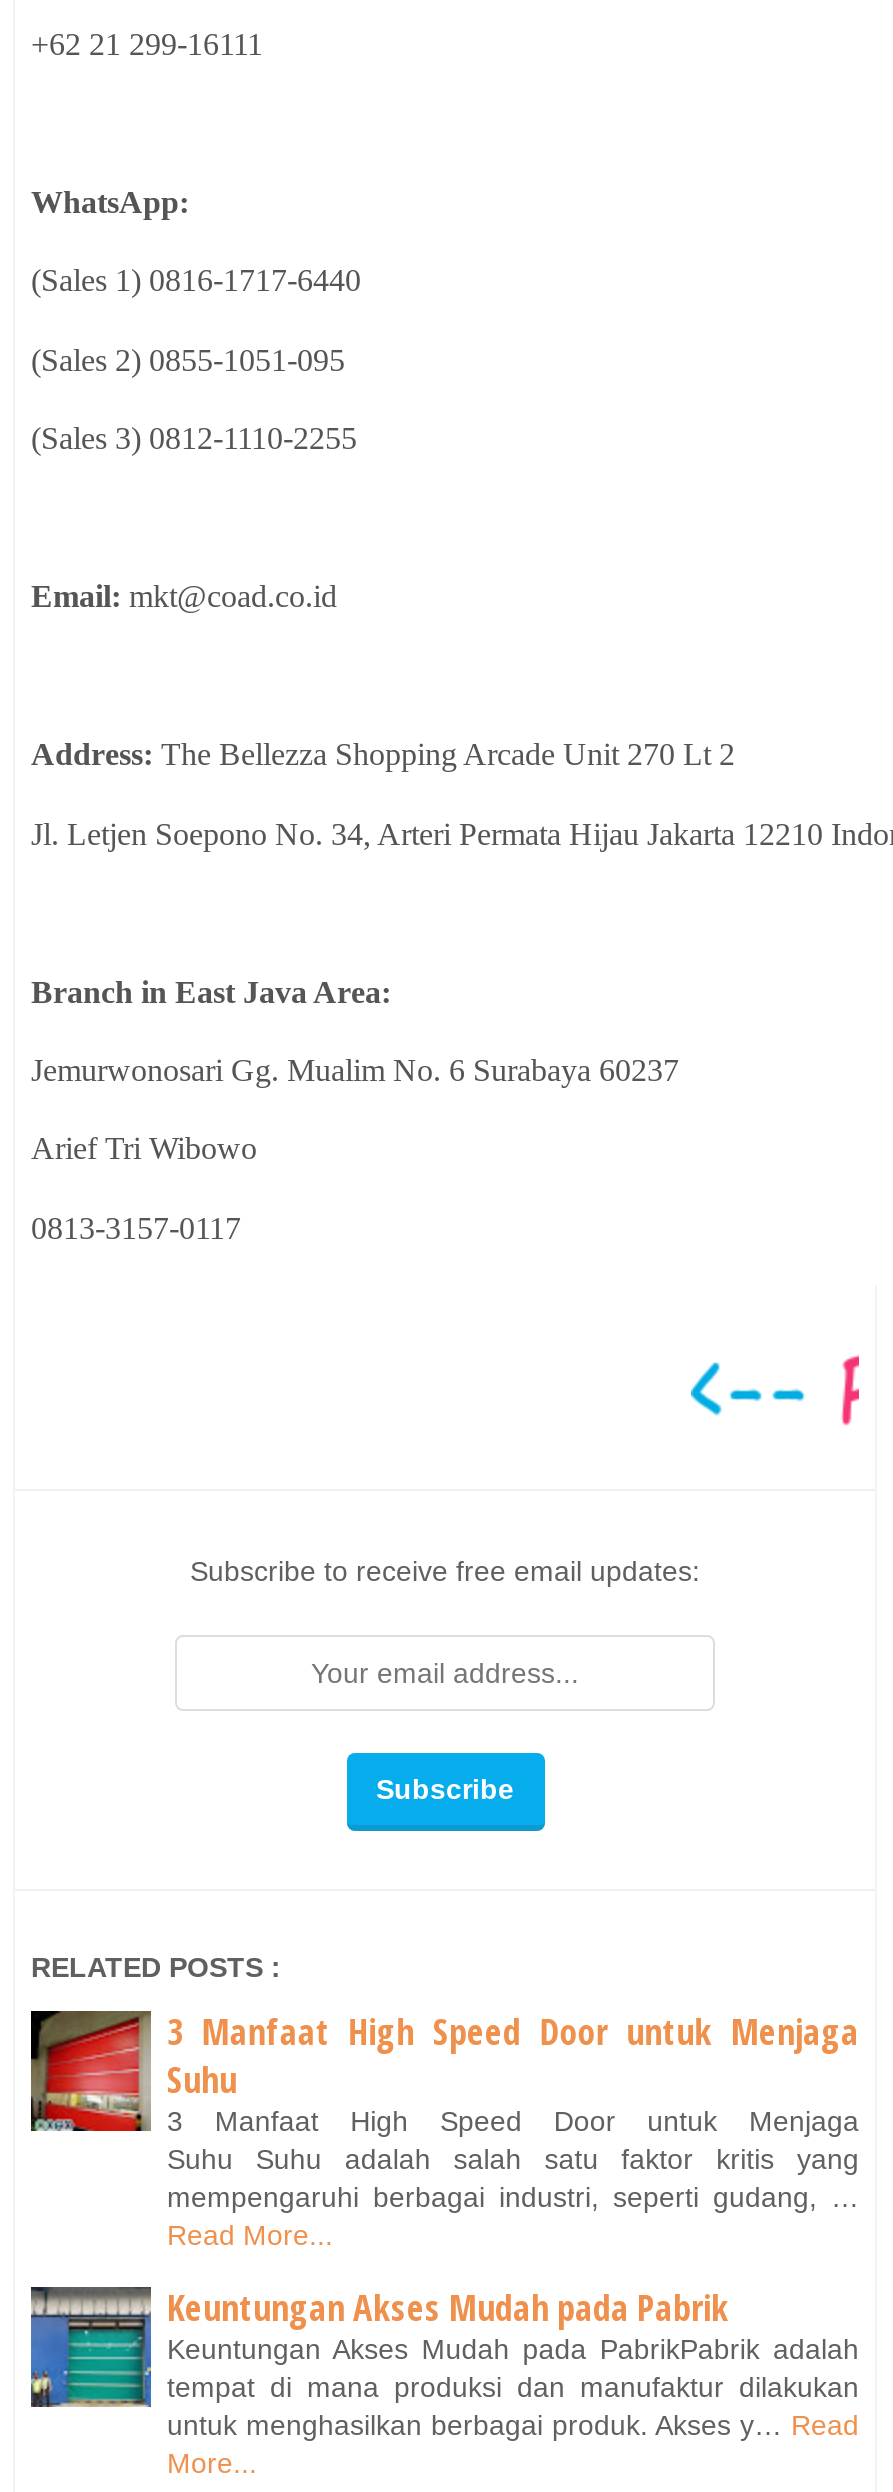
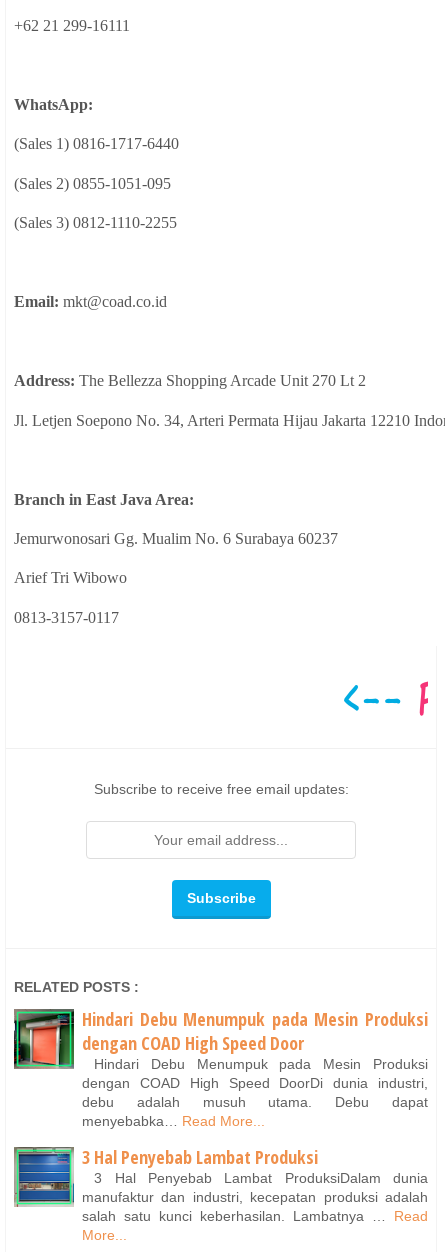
- [image]
- 3 Manfaat High Speed Door untuk Menjaga
- Suhu
- 3 Manfaat High Speed Door untuk Menjaga
- Suhu Suhu adalah salah satu faktor kritis yang
- mempengaruhi berbagai industri, seperti gudang, …
- Read More...
+ [image]
+ Hindari Debu Menumpuk pada Mesin Produksi
+ dengan COAD High Speed Door
+ Hindari Debu Menumpuk pada Mesin Produksi
+ dengan COAD High Speed DoorDi dunia industri,
+ debu adalah musuh utama. Debu dapat
+ menyebabka… Read More...

- [image]
- Keuntungan Akses Mudah pada Pabrik
- Keuntungan Akses Mudah pada PabrikPabrik adalah
- tempat di mana produksi dan manufaktur dilakukan
- untuk menghasilkan berbagai produk. Akses y… Read
+ [image]
+ 3 Hal Penyebab Lambat Produksi
+ 3 Hal Penyebab Lambat ProduksiDalam dunia
+ manufaktur dan industri, kecepatan produksi adalah
+ salah satu kunci keberhasilan. Lambatnya … Read
